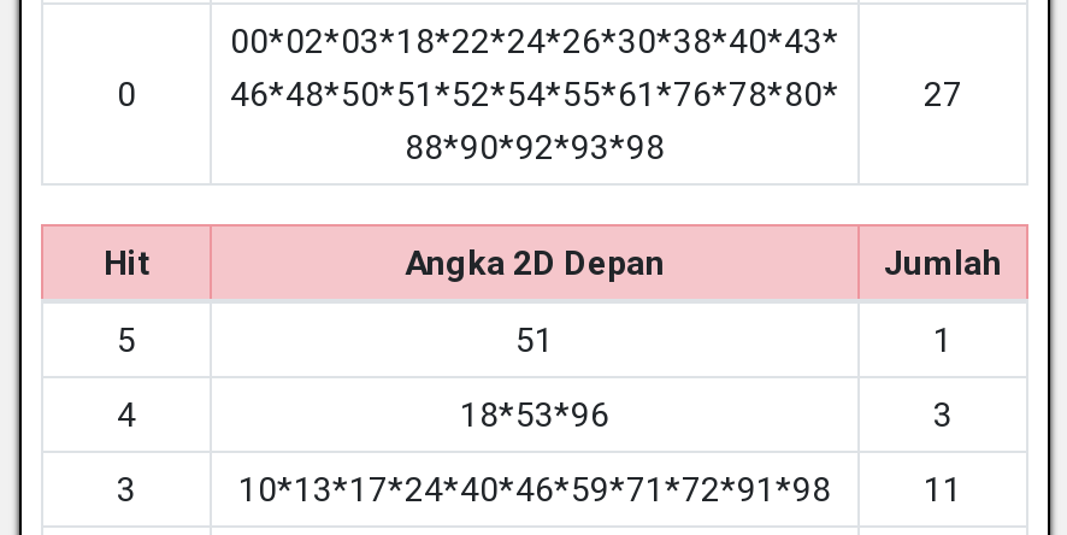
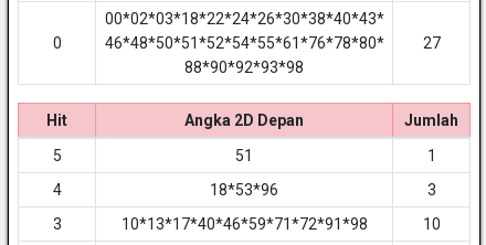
- 10*13*17*24*40*46*59*71*72*91*98
+ 10*13*17*40*46*59*71*72*91*98

- 11
+ 10
